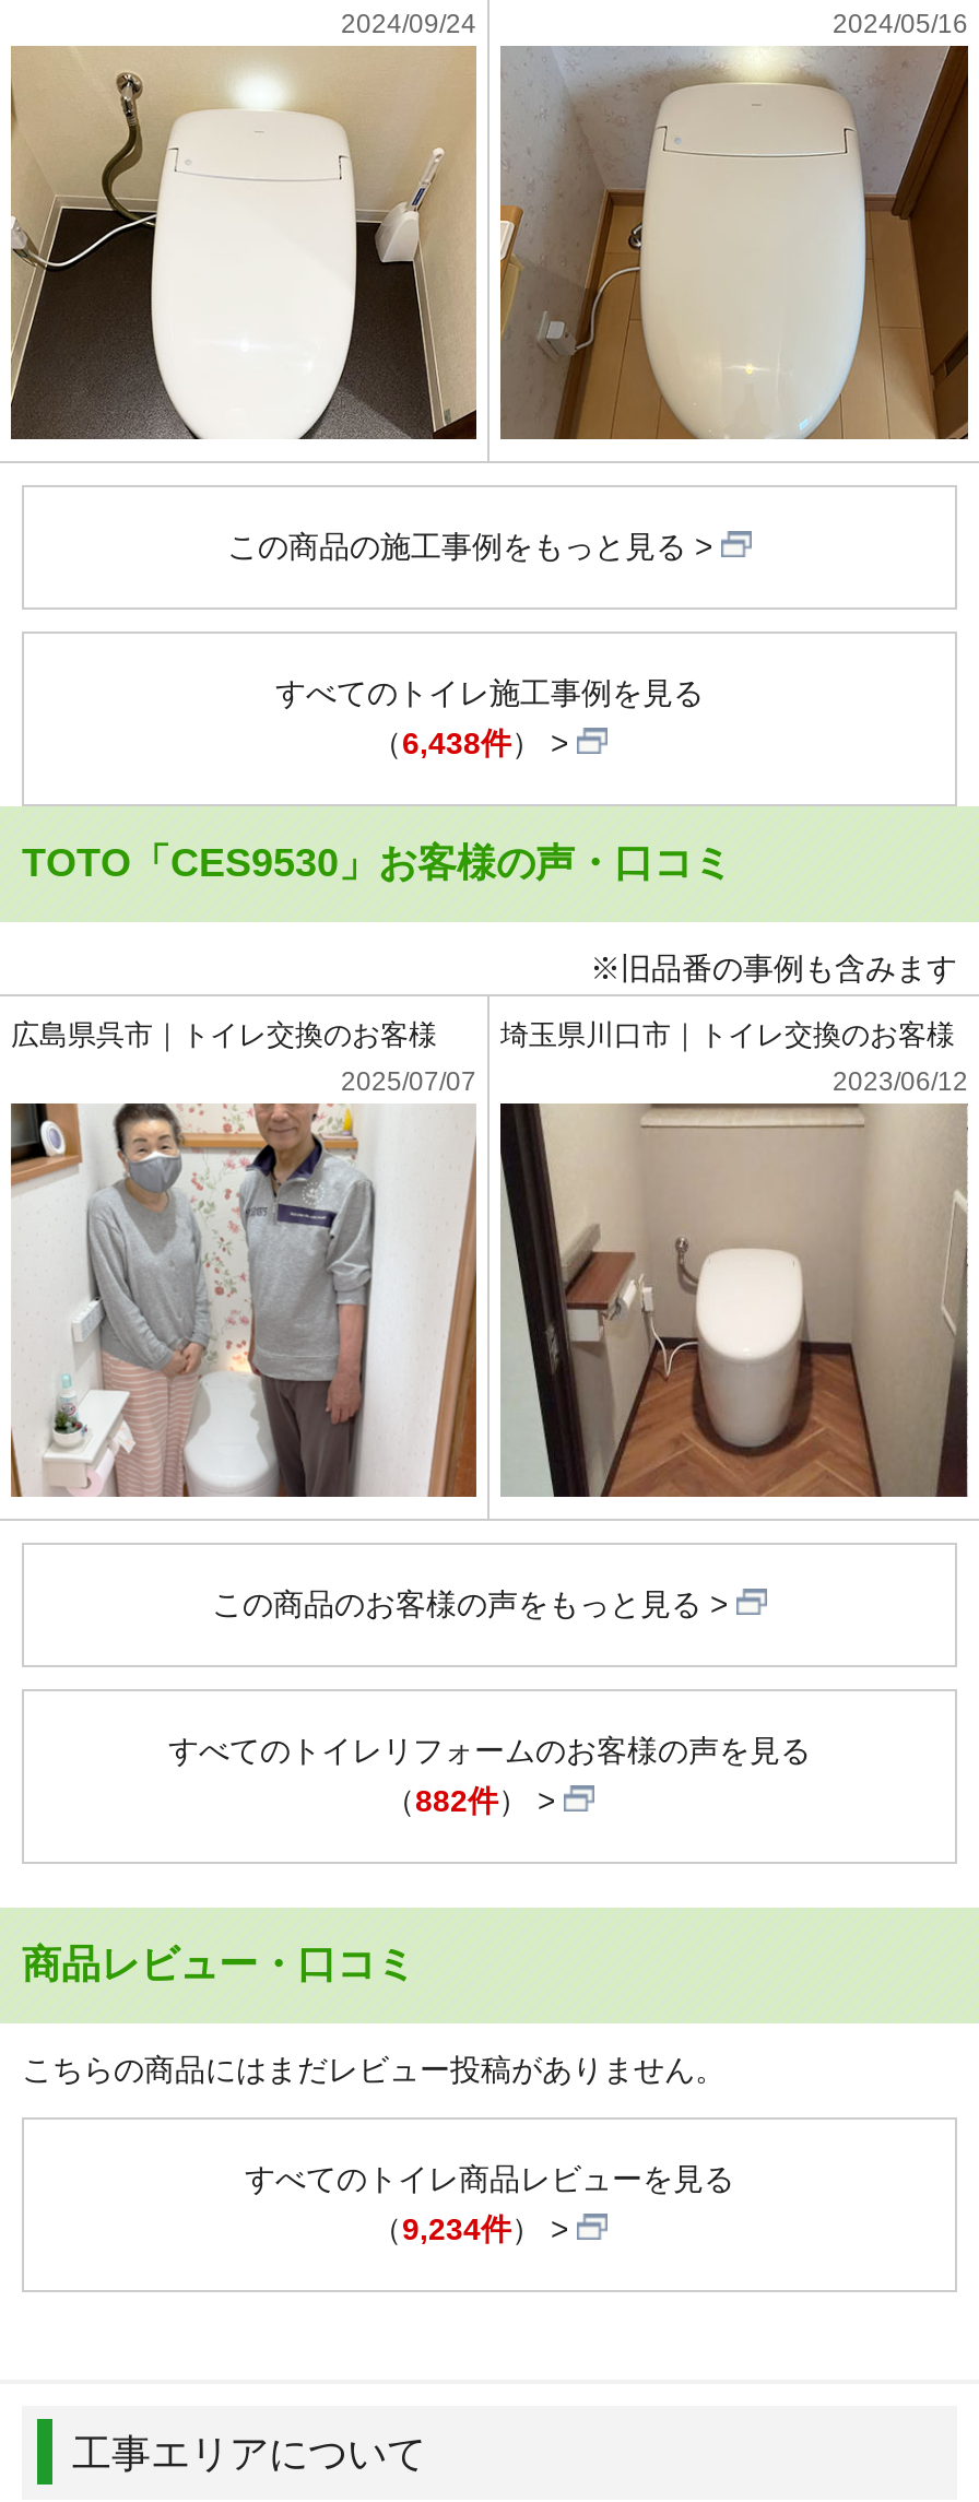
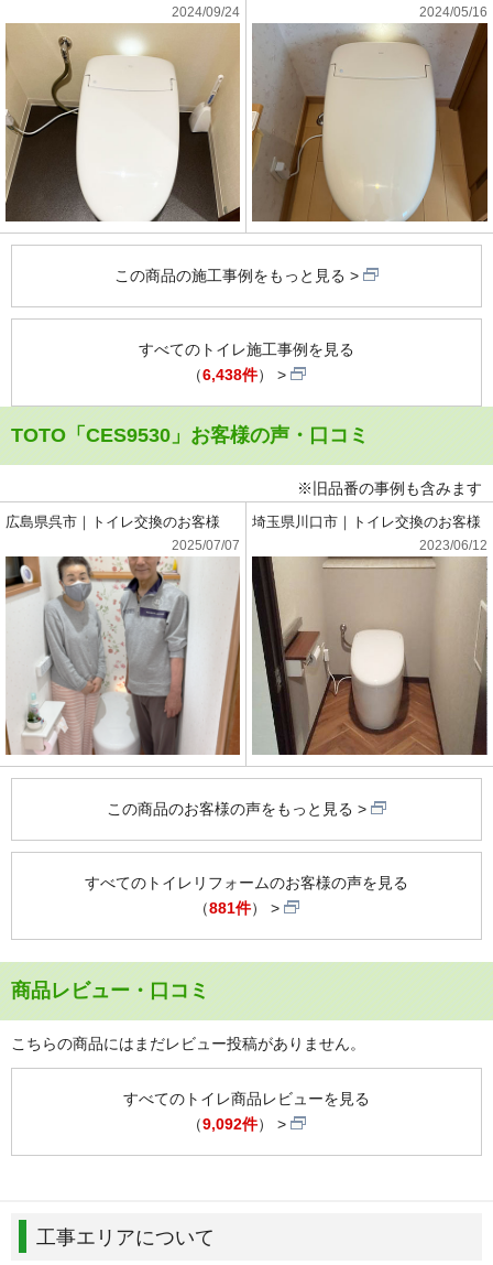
- （882件）
+ （881件）

- （9,234件）
+ （9,092件）
